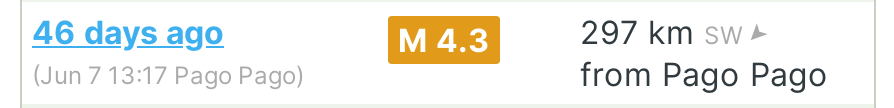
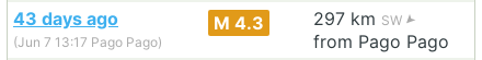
- 46 days ago
+ 43 days ago
